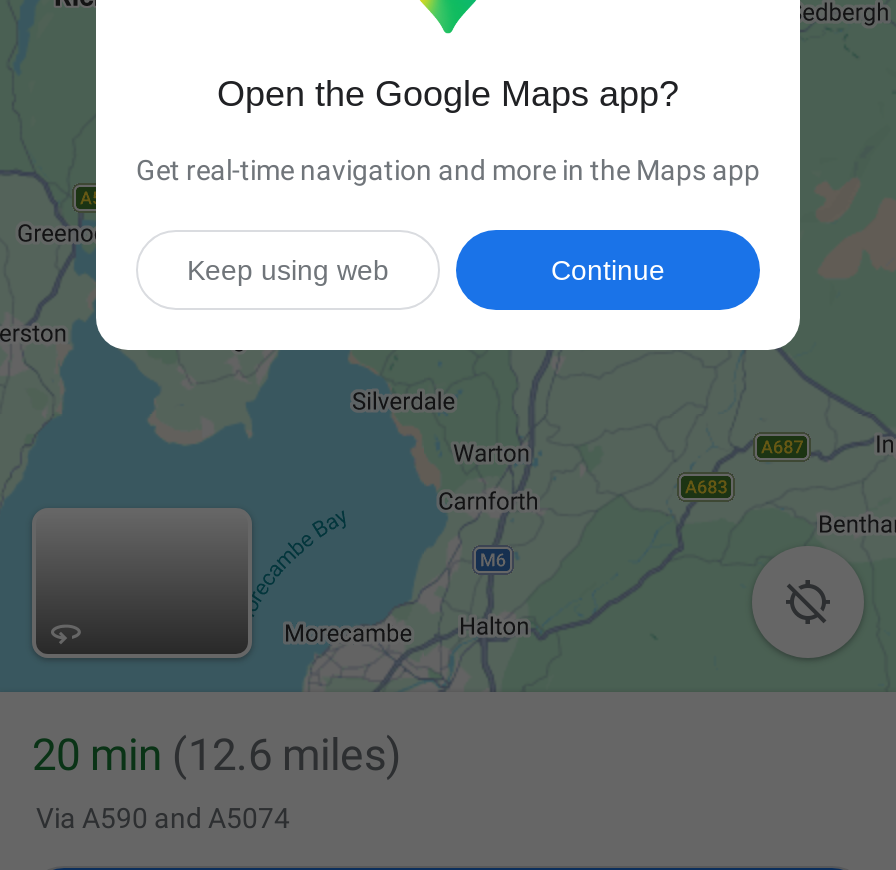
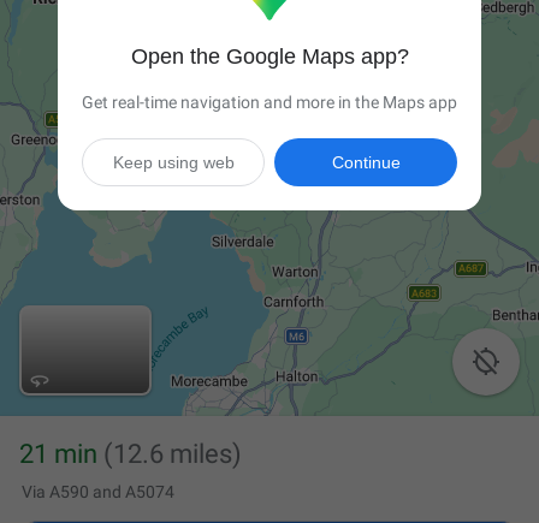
- 20 min (12.6 miles)
+ 21 min (12.6 miles)
